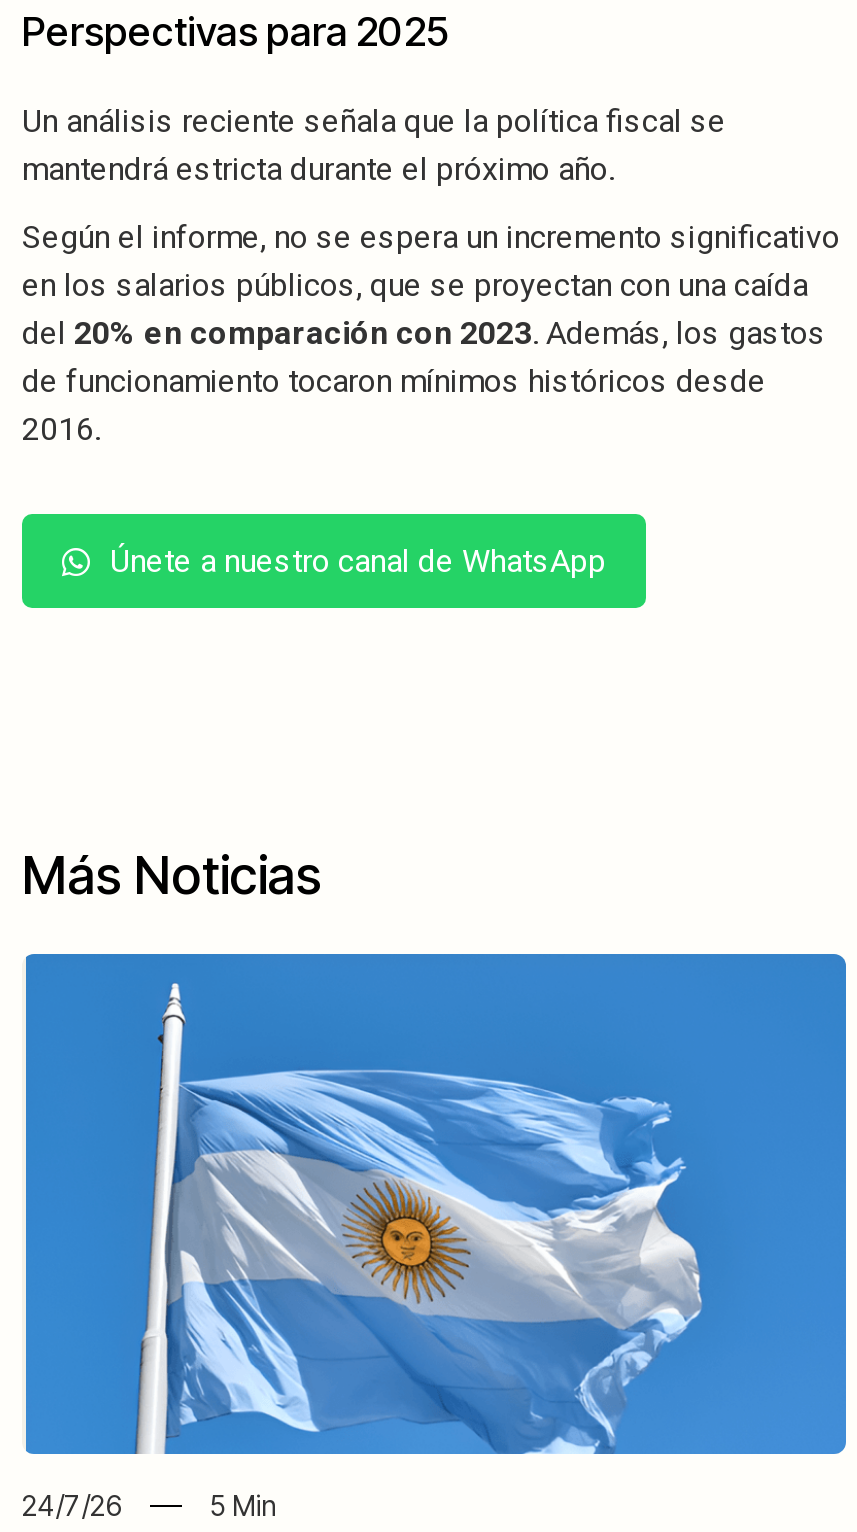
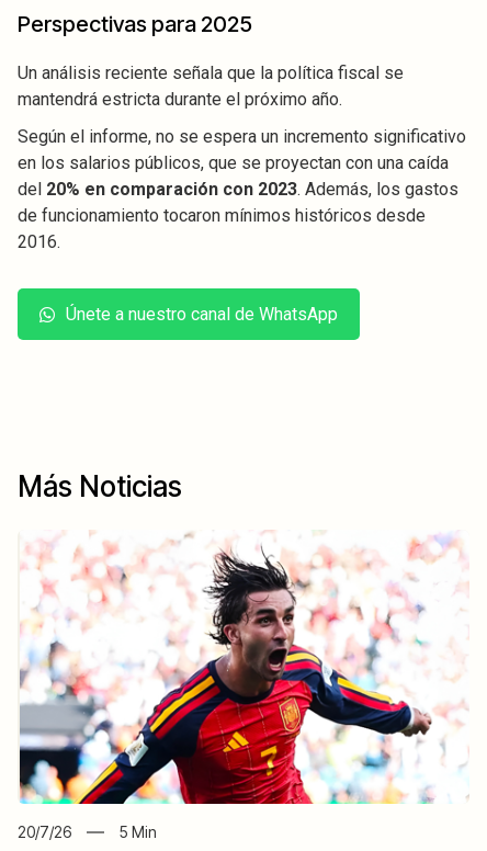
- [image]
- 24/7/26
+ [image]
+ 20/7/26
